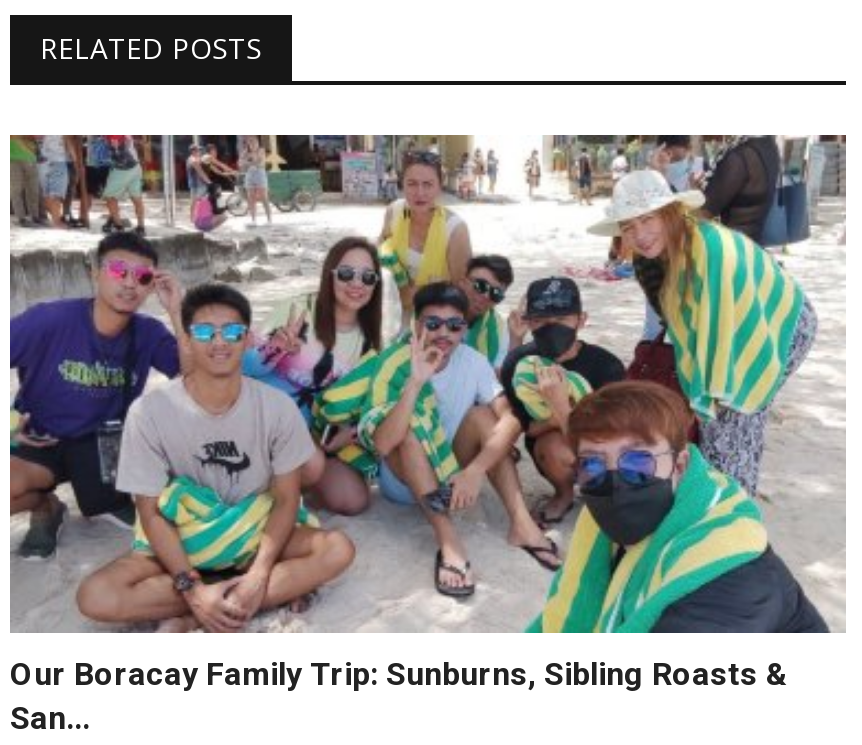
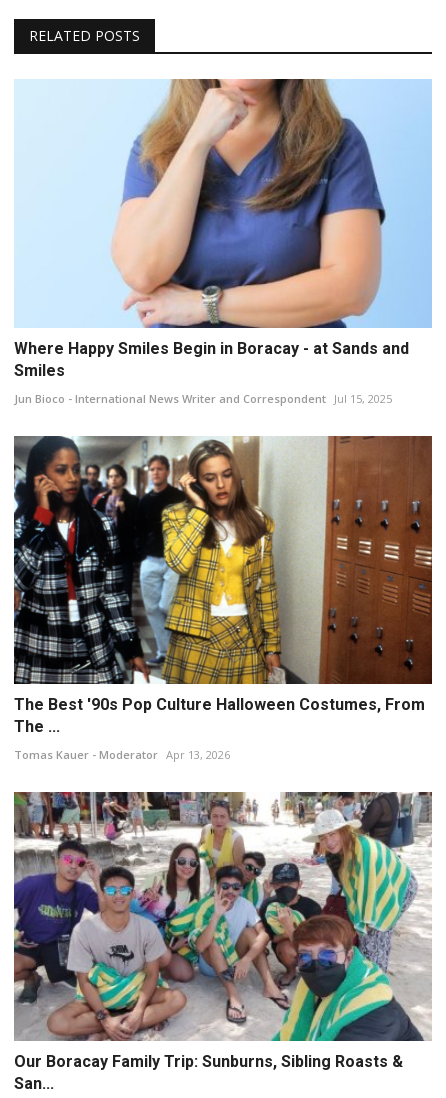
+ [image]
+ The Best '90s Pop Culture Halloween Costumes, From
+ The ...
+ Tomas Kauer - Moderator Apr 13, 2026

+ [image]
+ Where Happy Smiles Begin in Boracay - at Sands and
+ Smiles
+ Jun Bioco - International News Writer and Correspondent Jul 15, 2025
